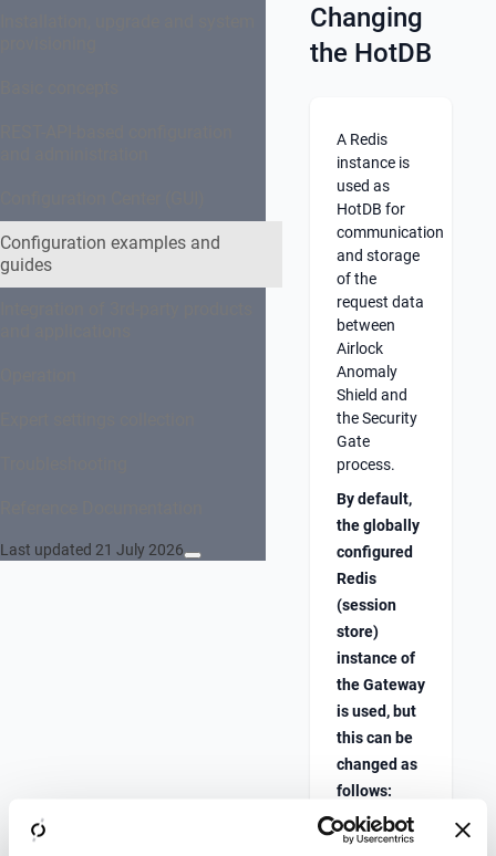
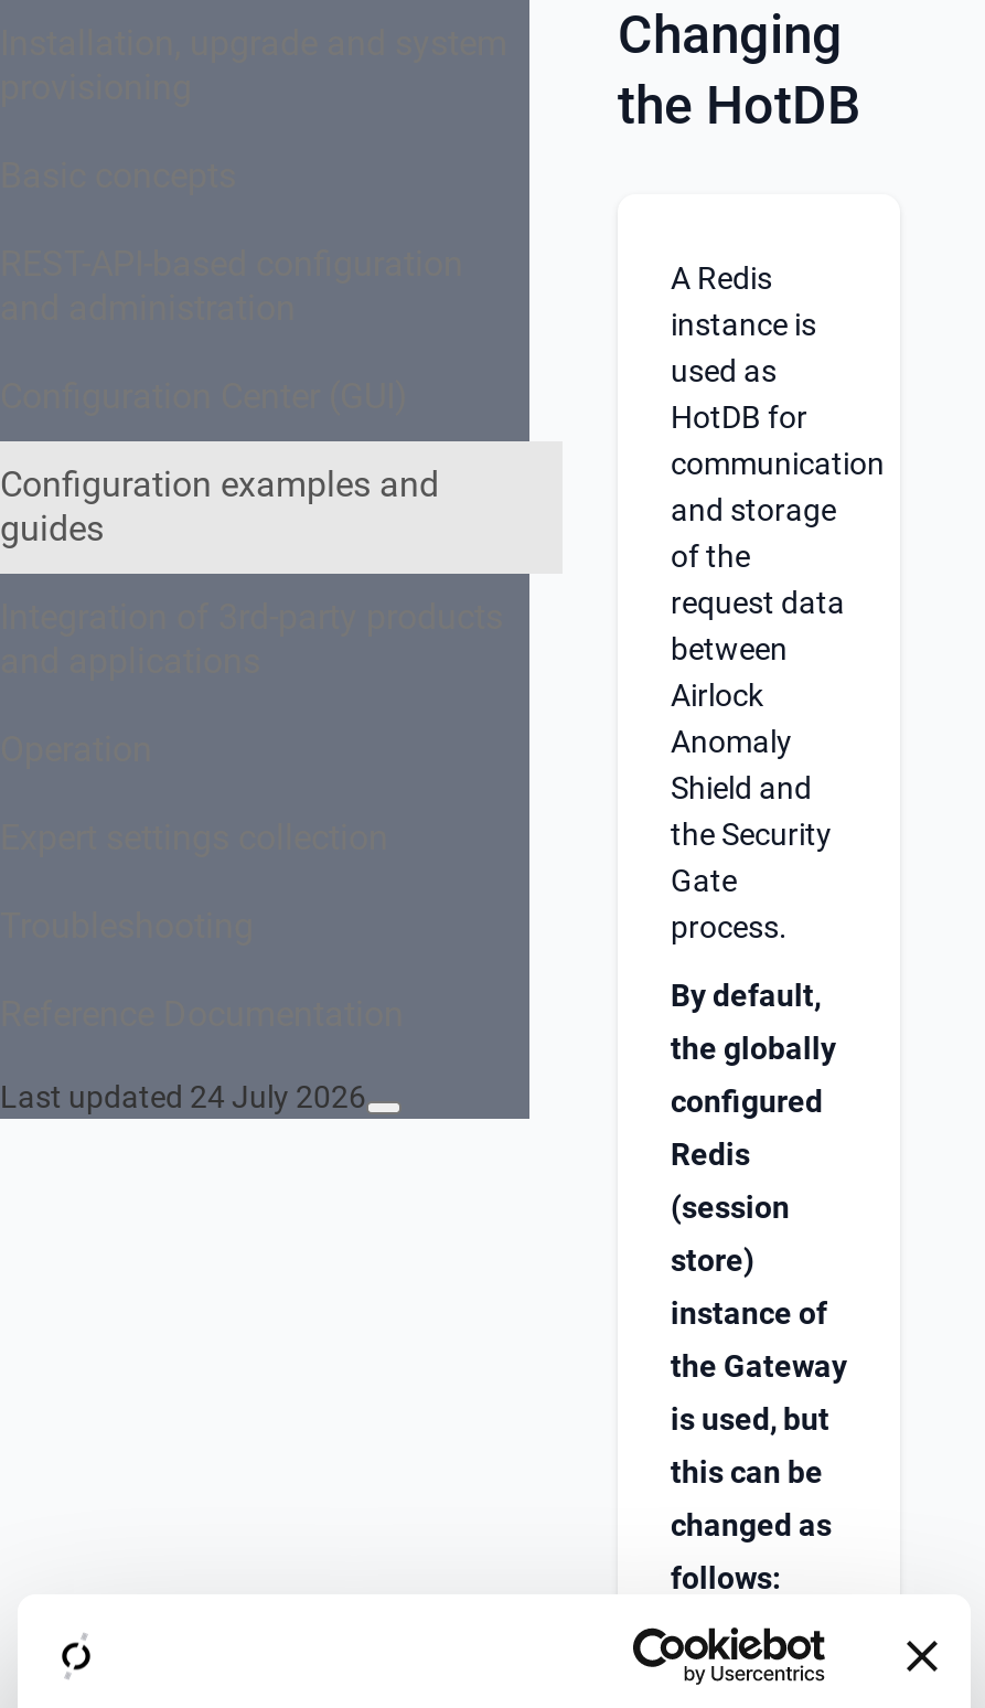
- Last updated 21 July 2026
+ Last updated 24 July 2026
